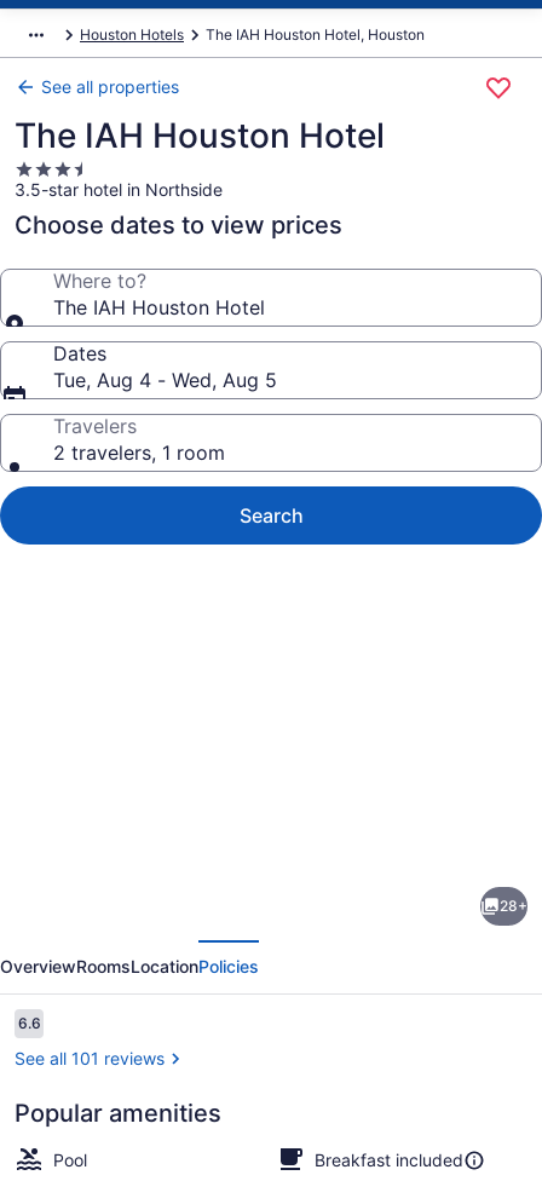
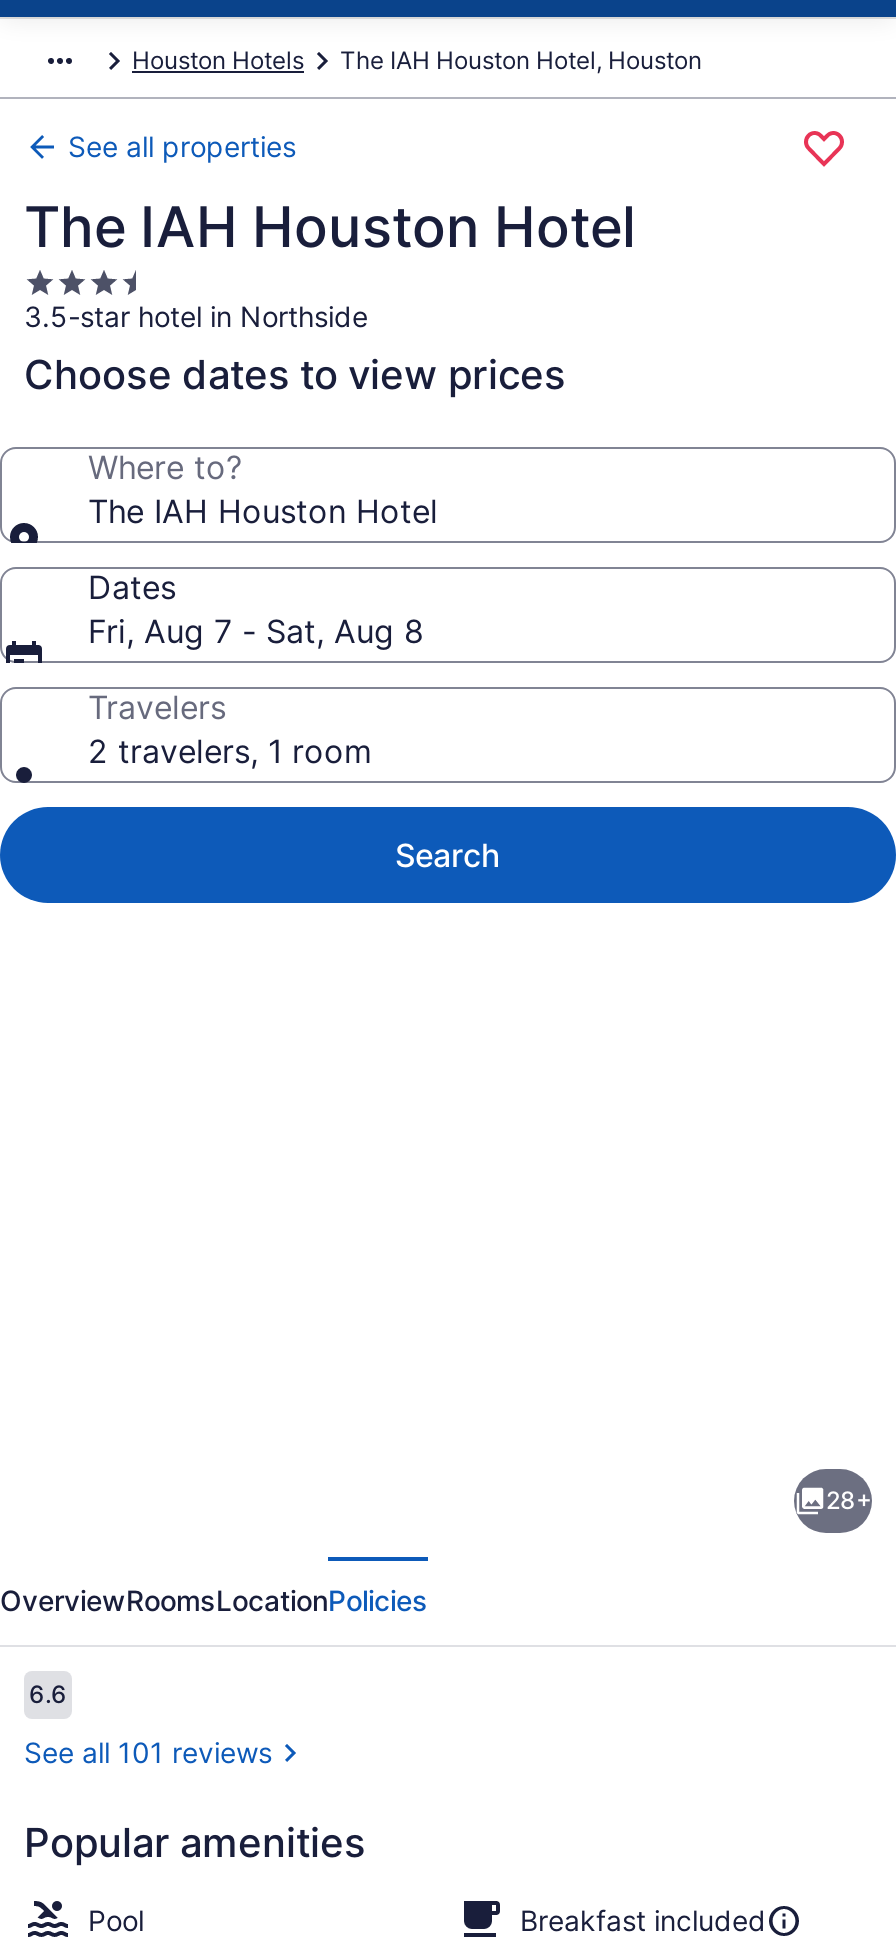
- Tue, Aug 4 - Wed, Aug 5
+ Fri, Aug 7 - Sat, Aug 8
